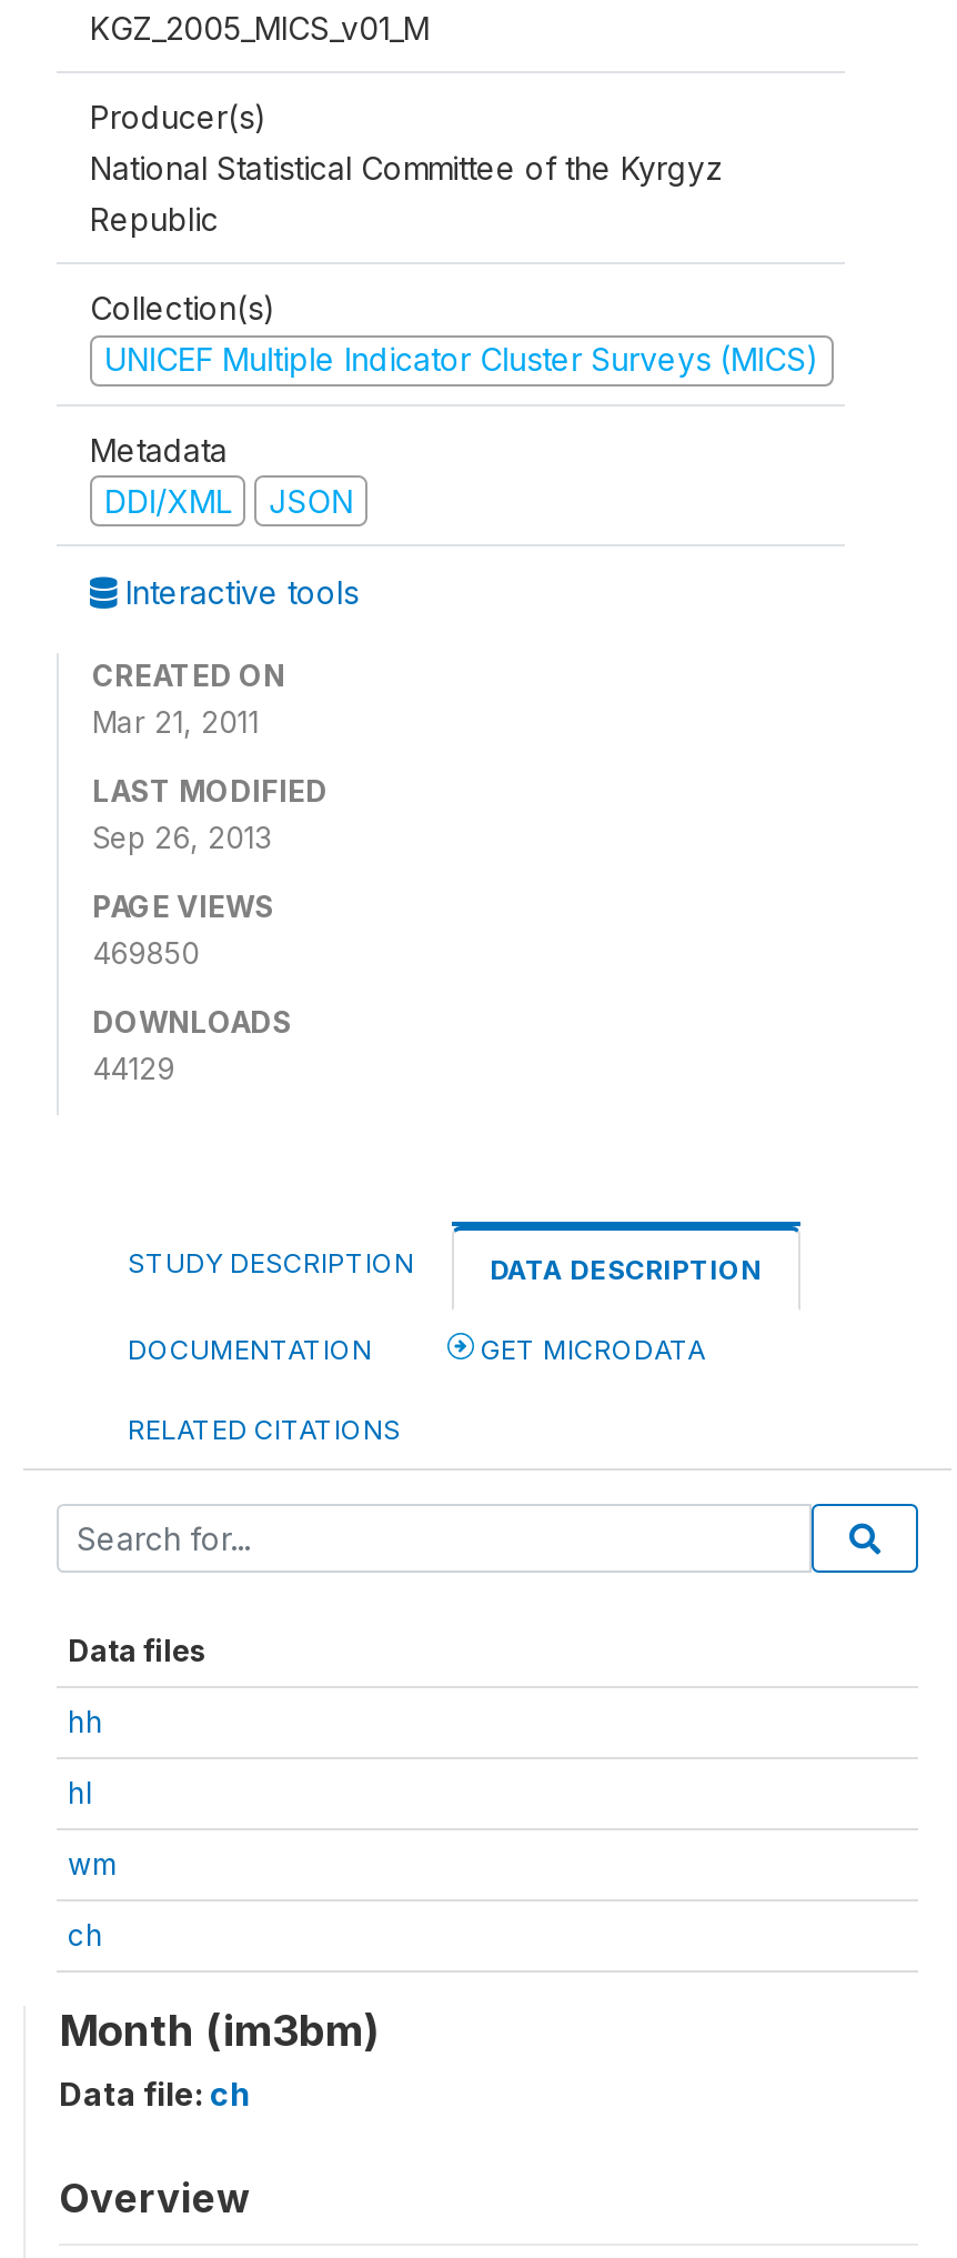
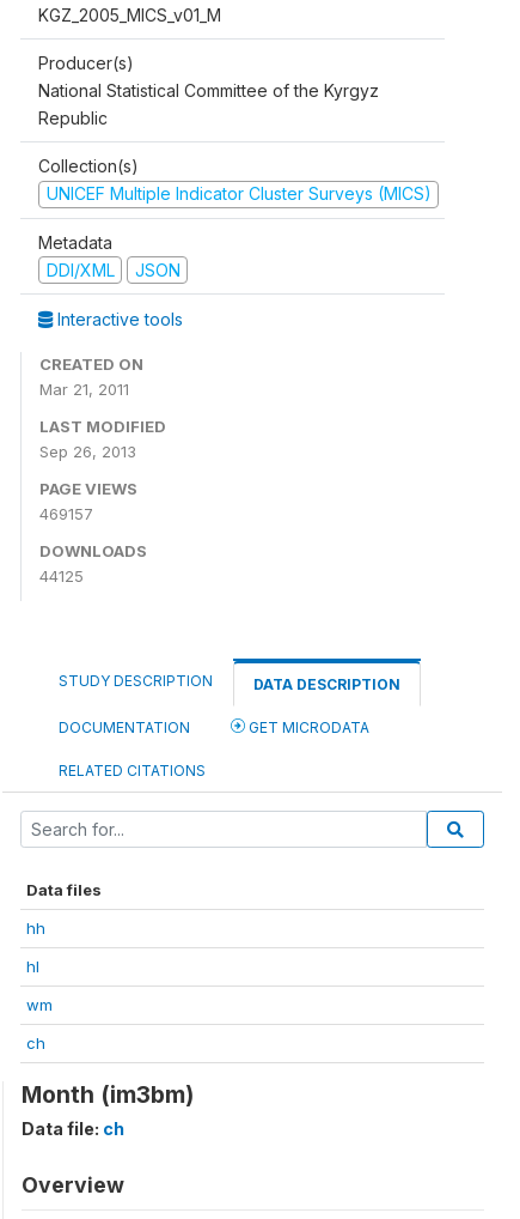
- 469850
+ 469157

- 44129
+ 44125
